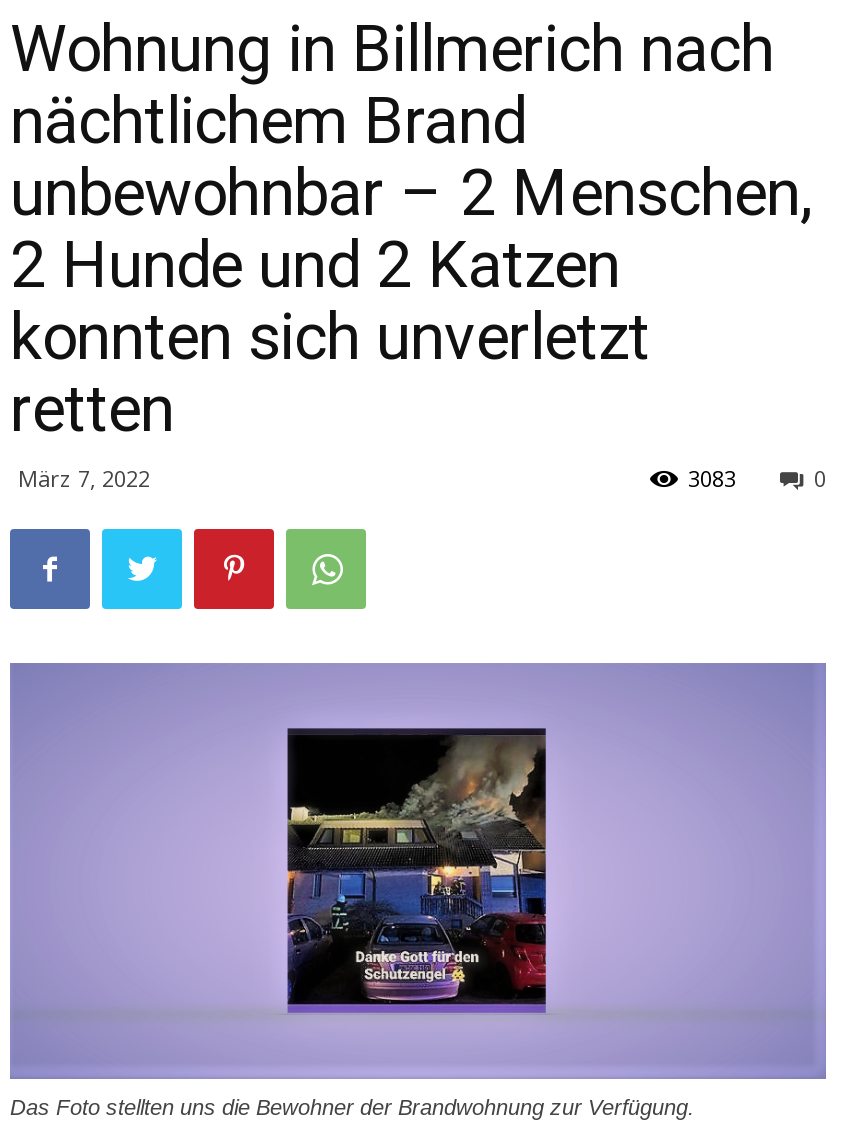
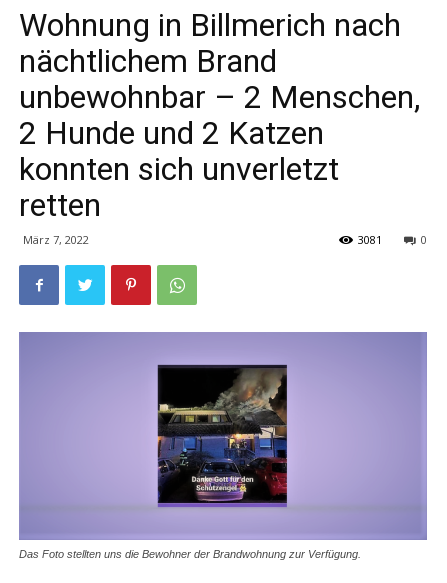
- 3083
+ 3081
